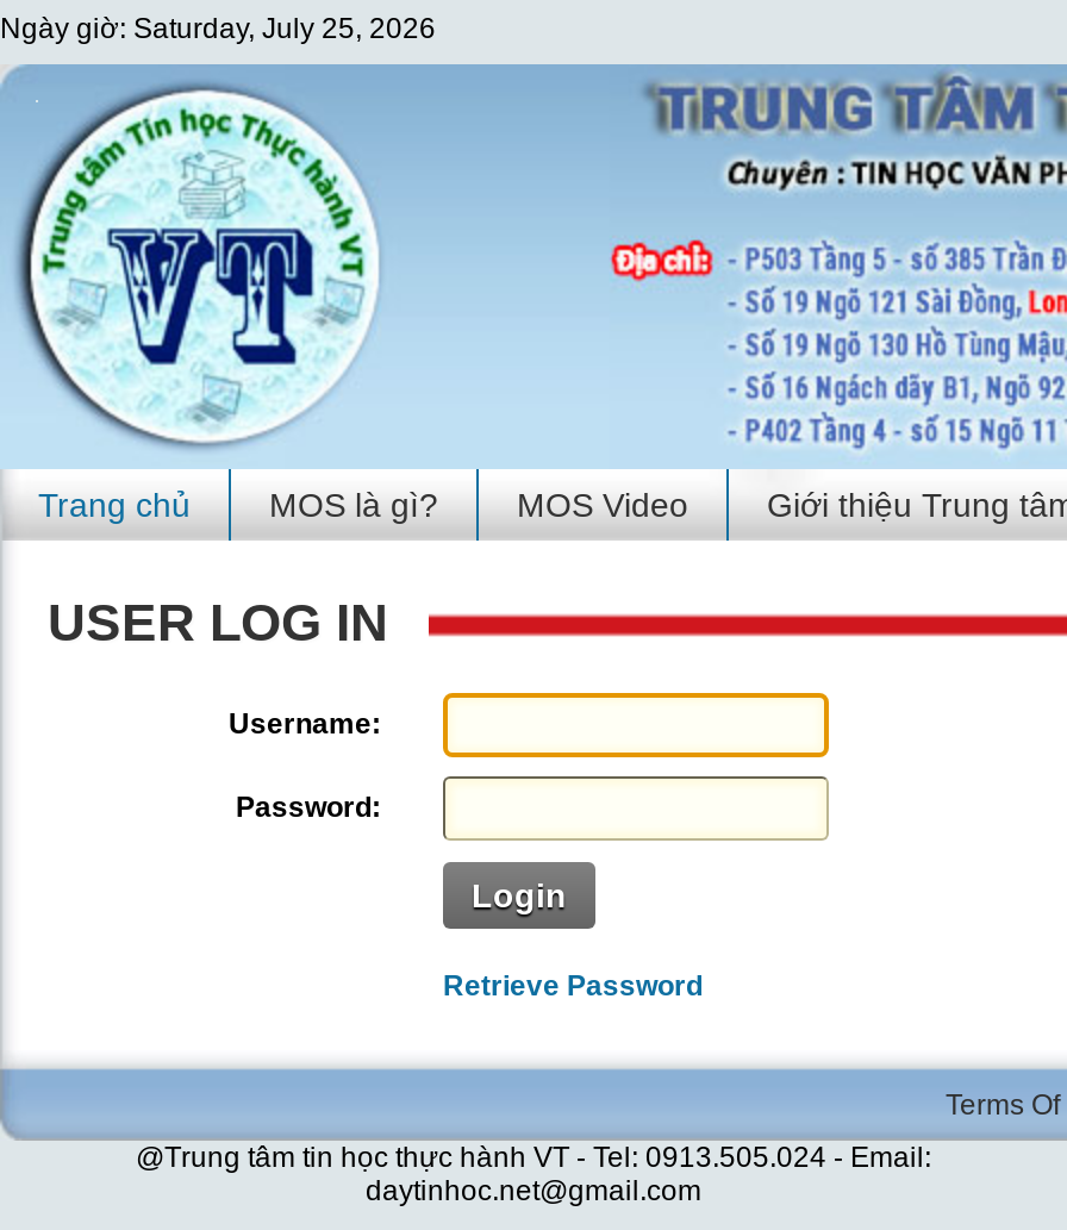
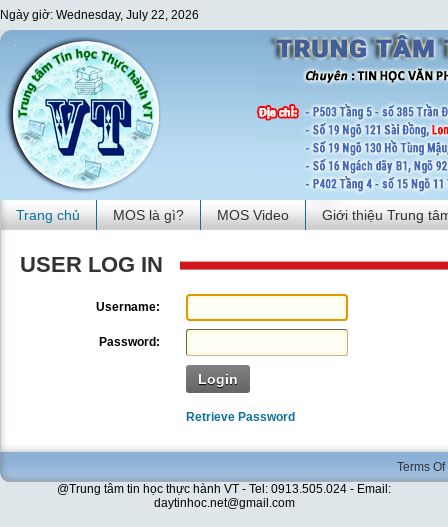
- Ngày giờ: Saturday, July 25, 2026
+ Ngày giờ: Wednesday, July 22, 2026
